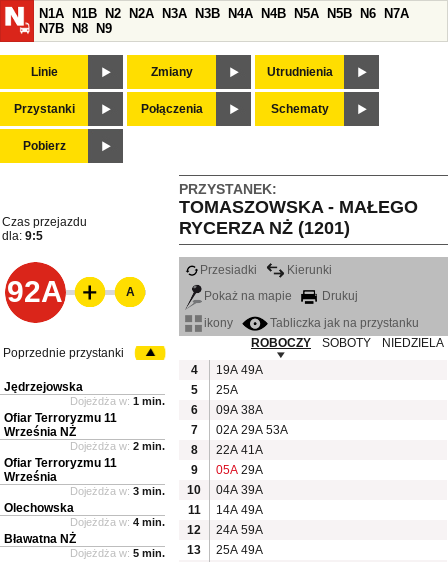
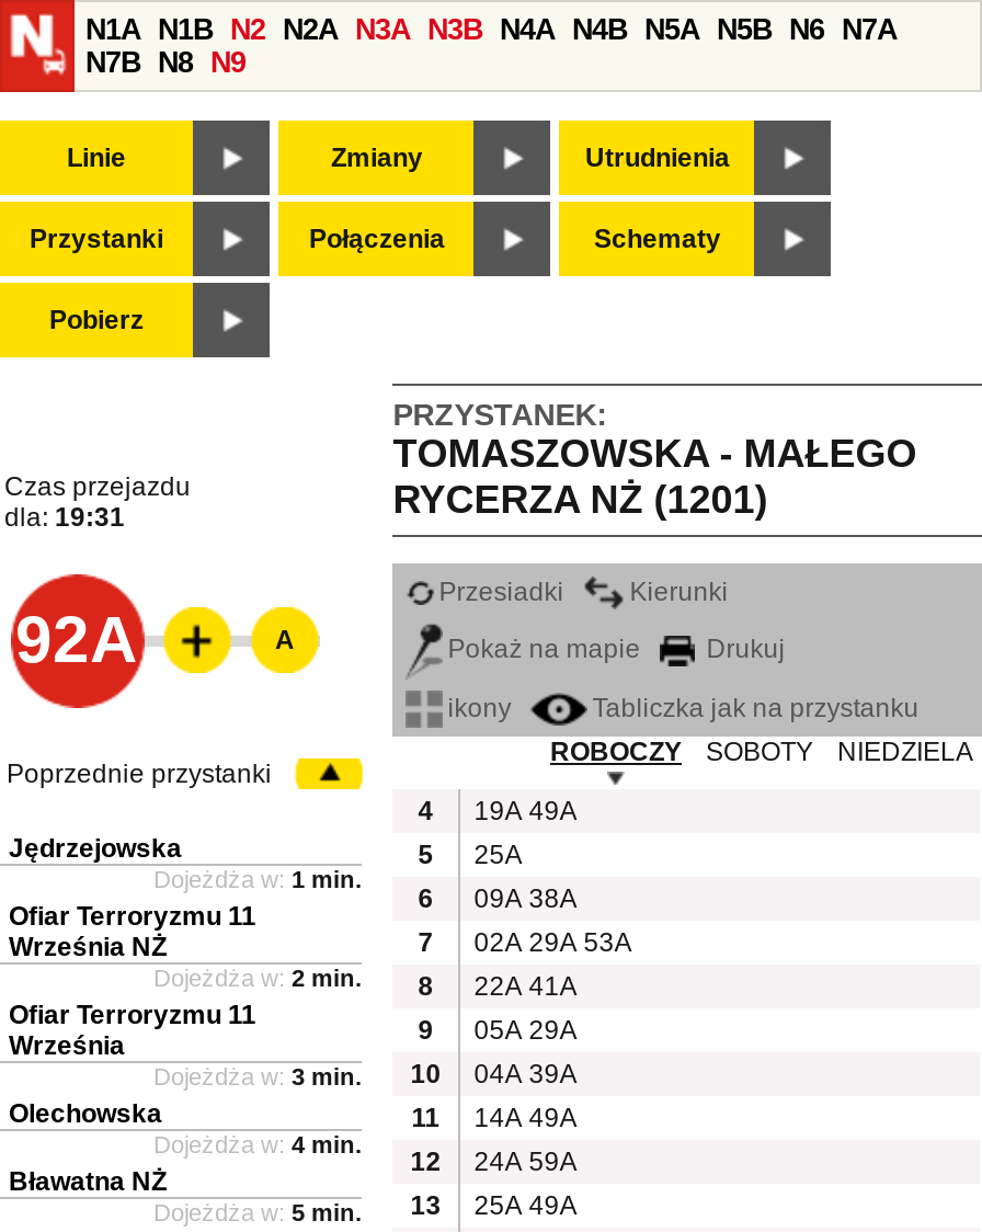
- dla: 9:5
+ dla: 19:31
